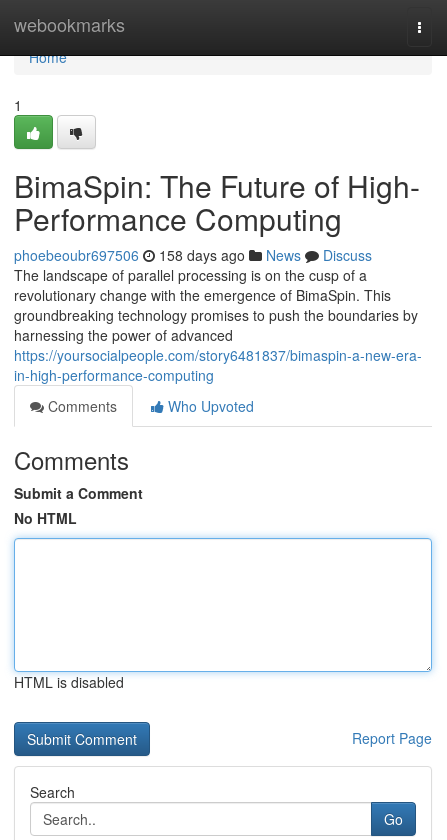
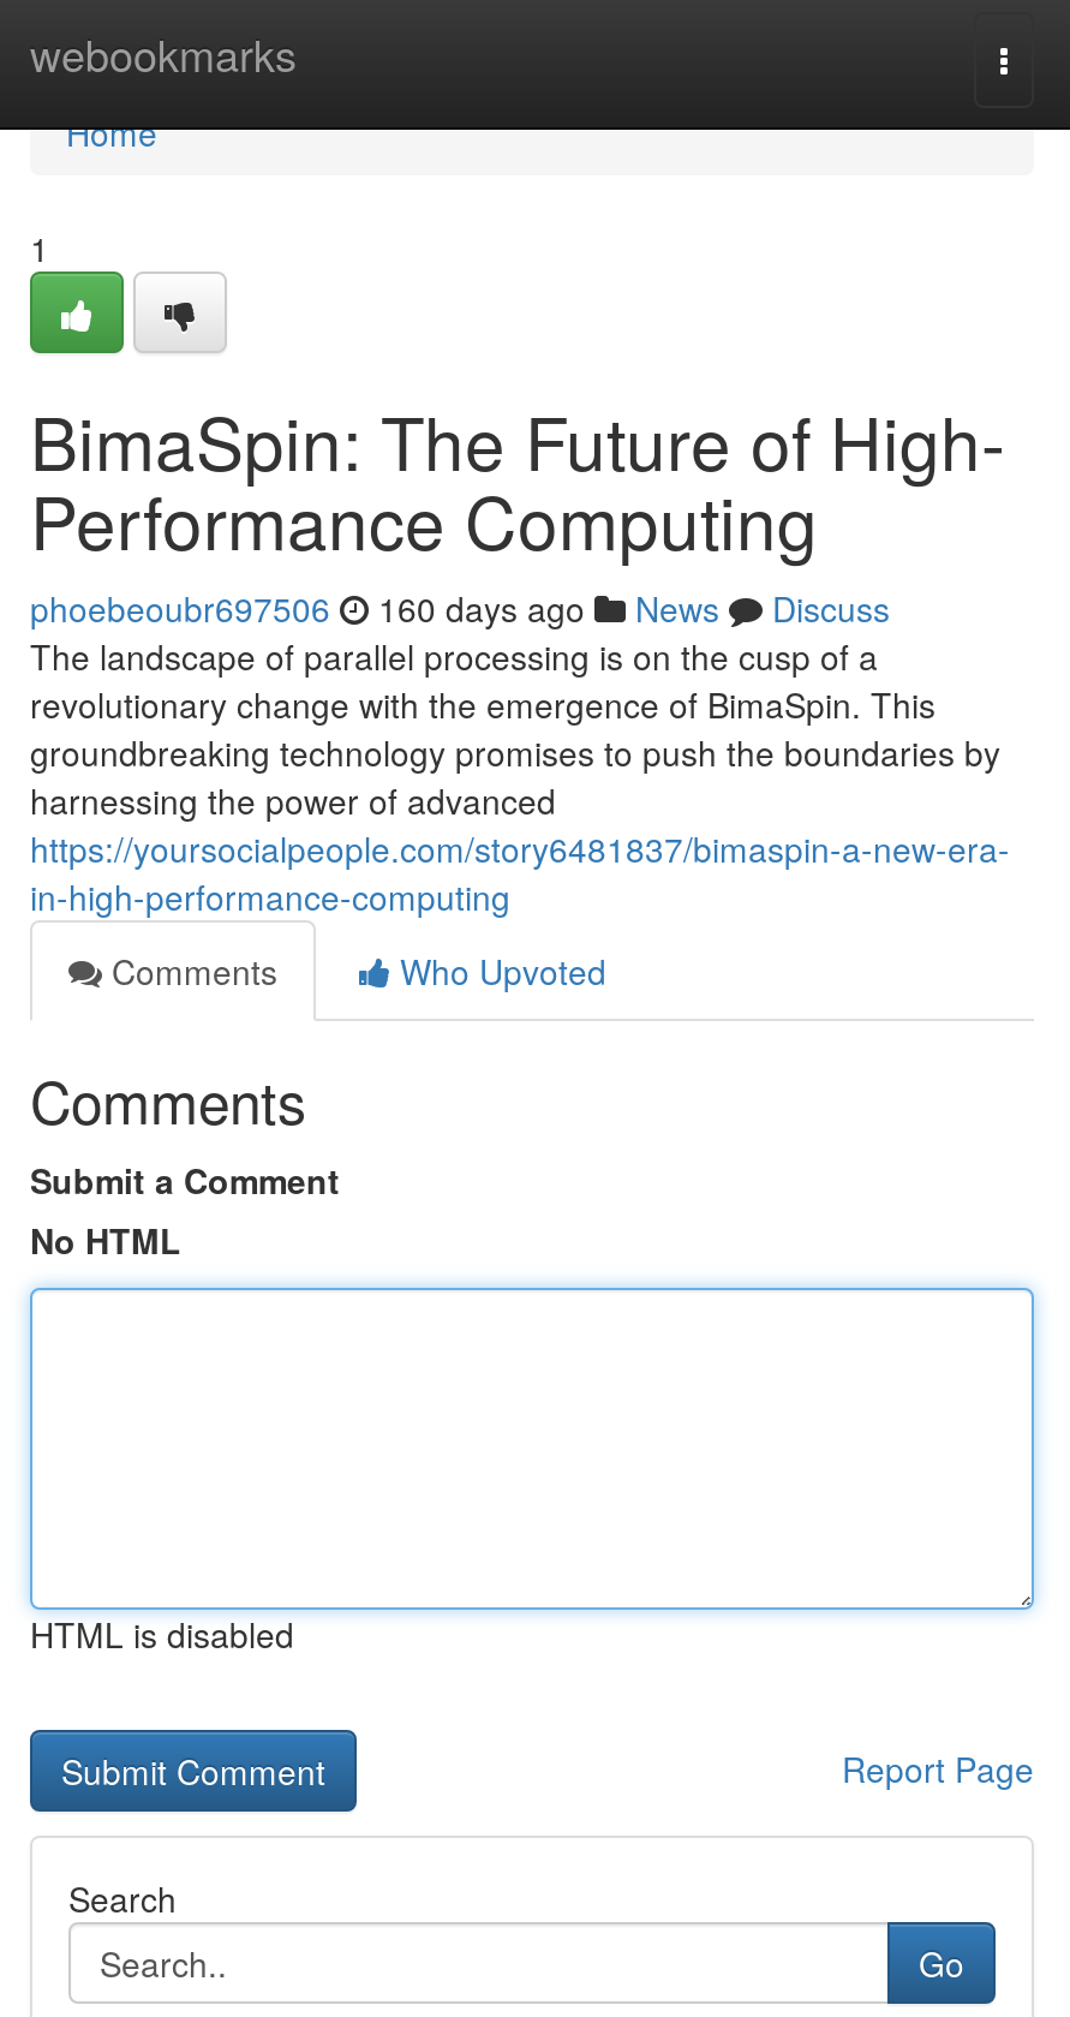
- phoebeoubr697506 158 days ago News Discuss
+ phoebeoubr697506 160 days ago News Discuss
